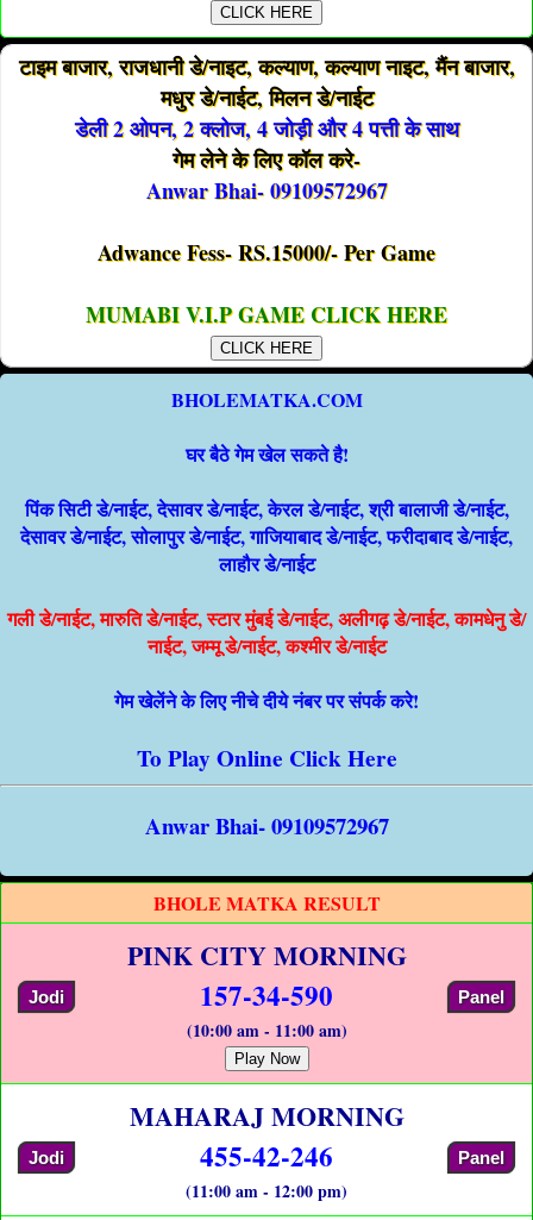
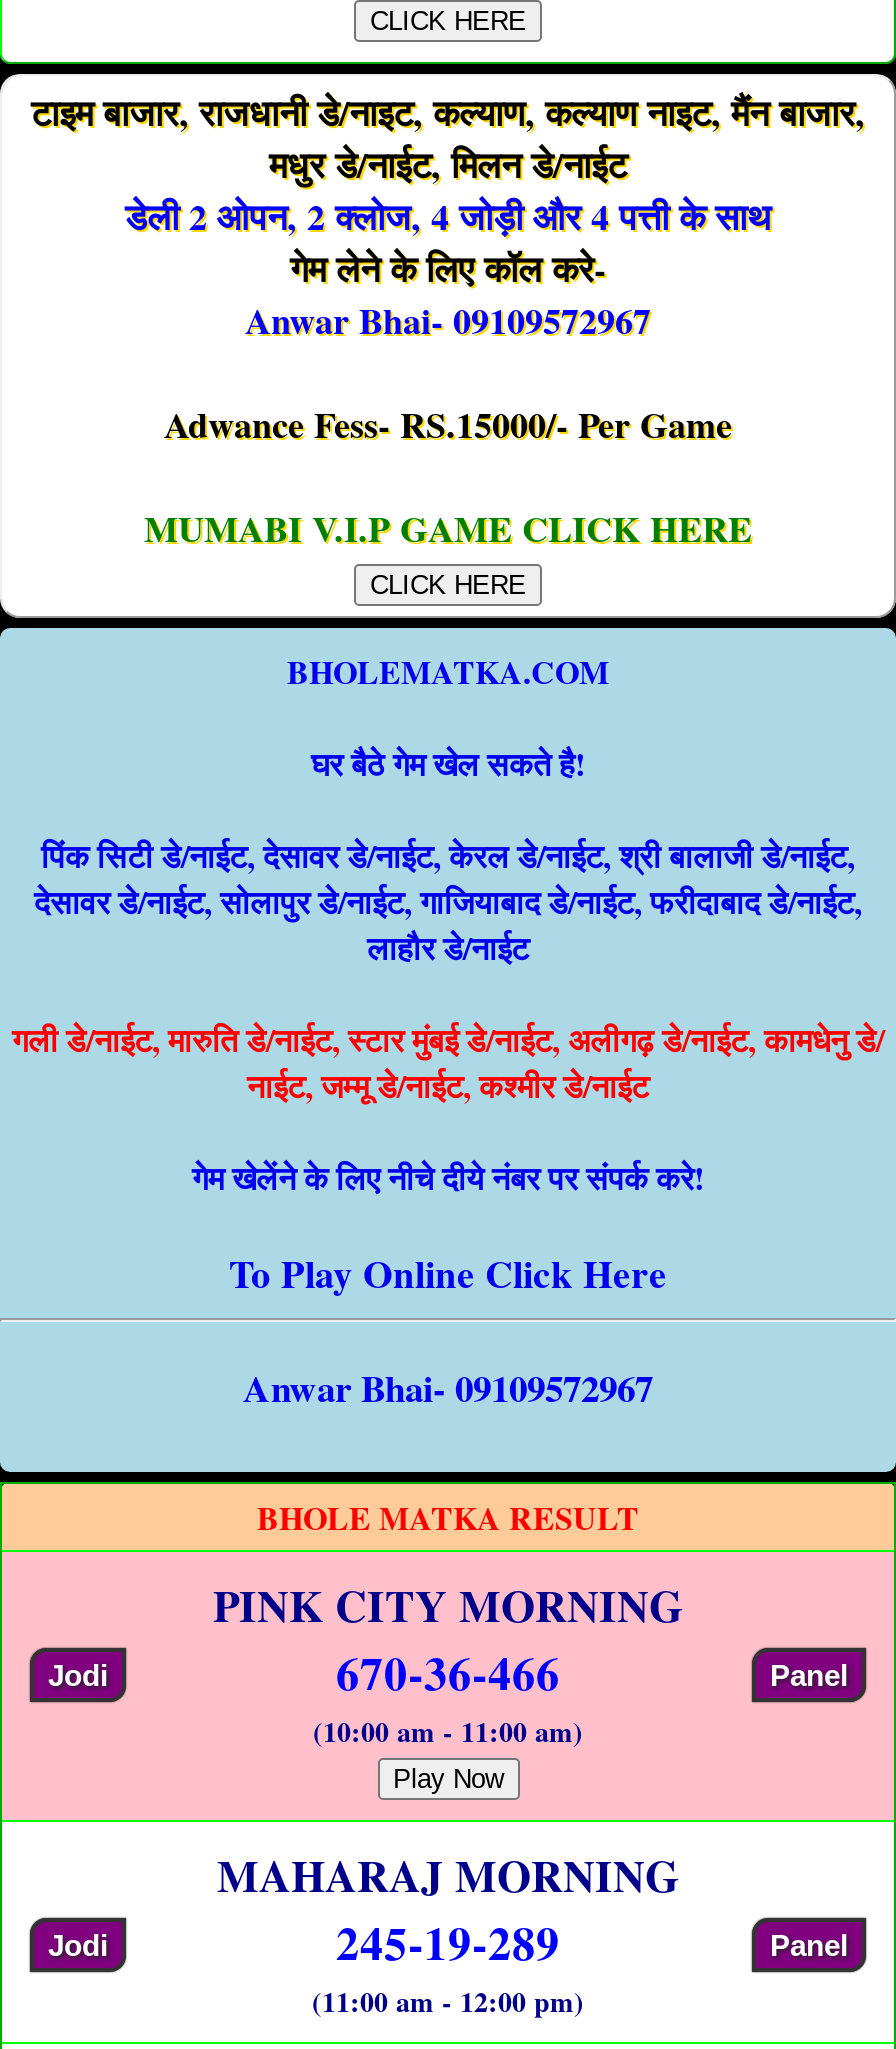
- 157-34-590
+ 670-36-466

- 455-42-246
+ 245-19-289
